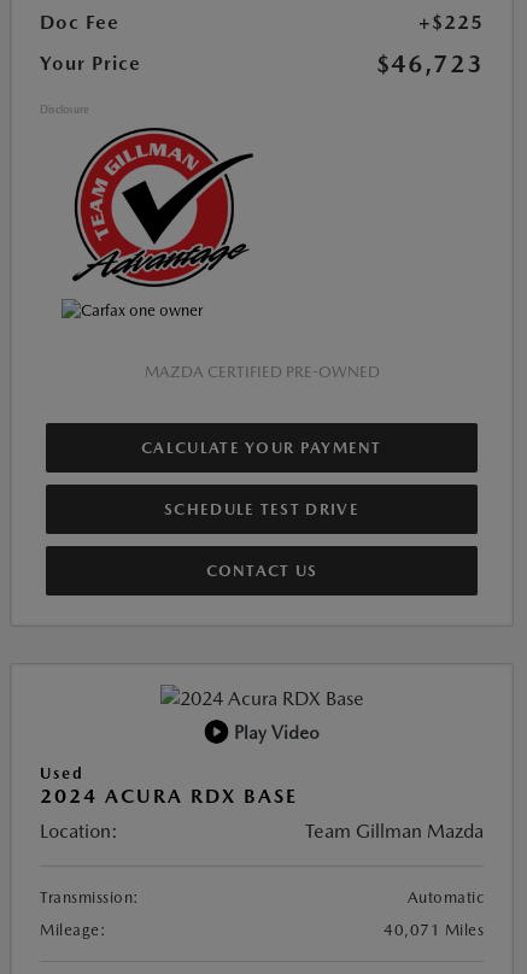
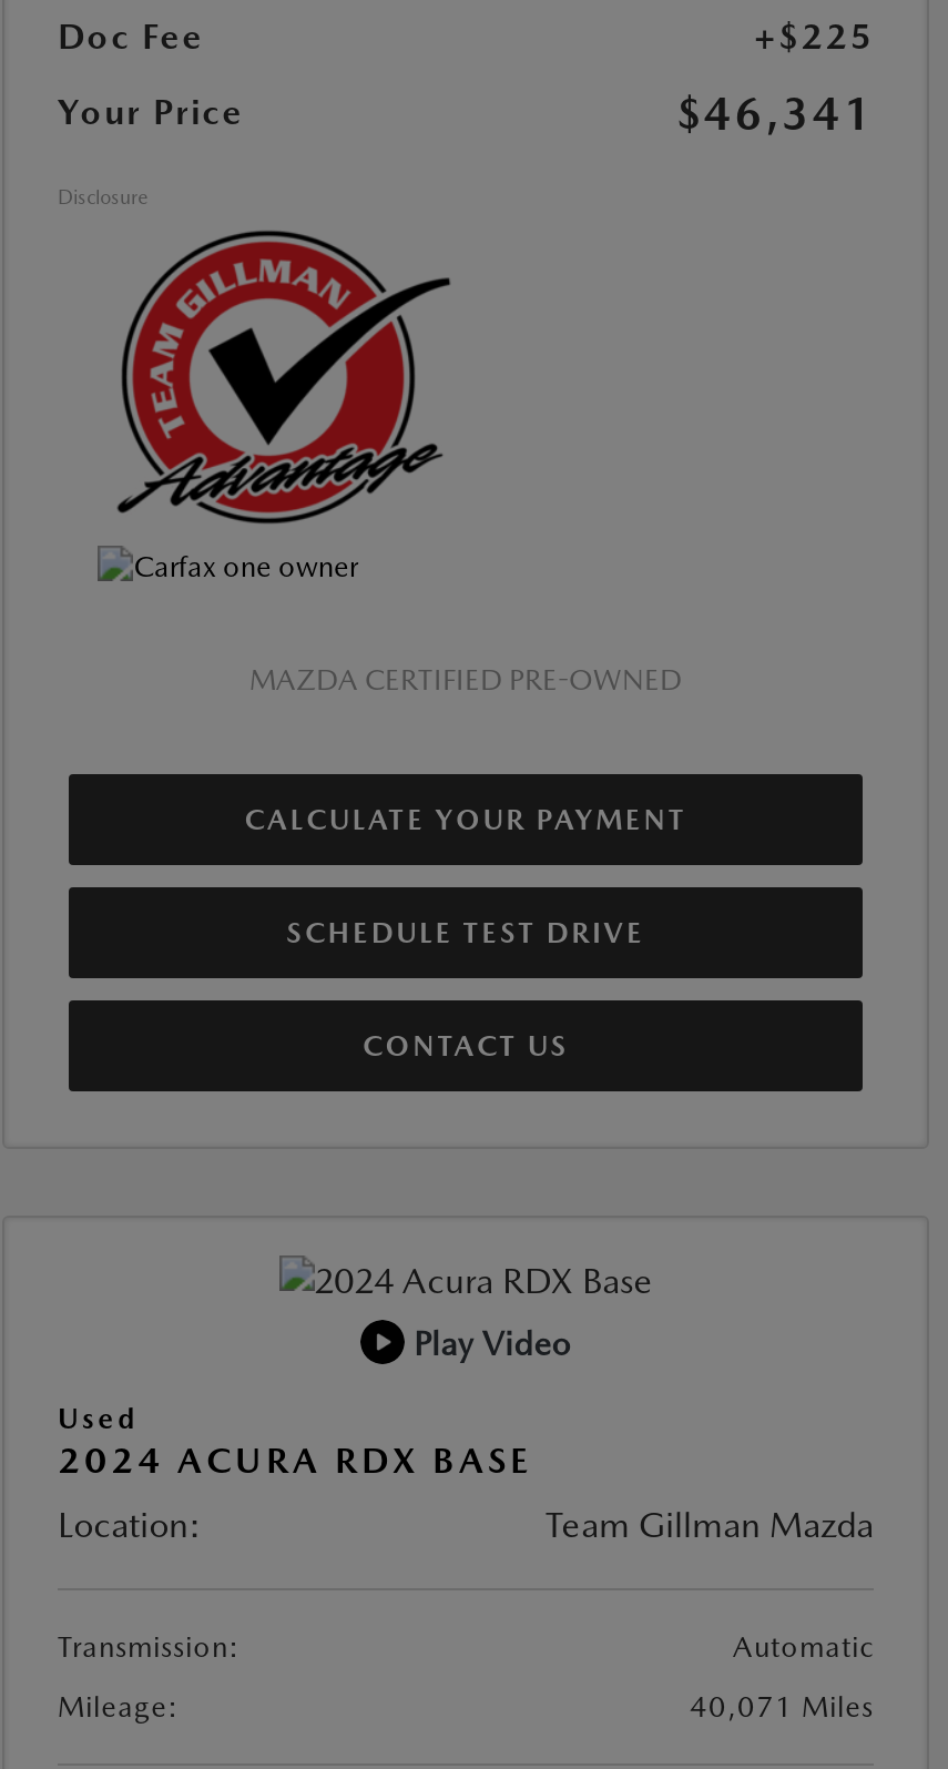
- $46,723
+ $46,341
